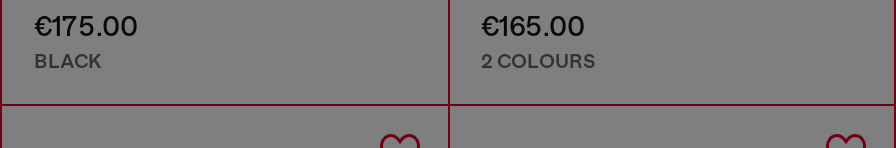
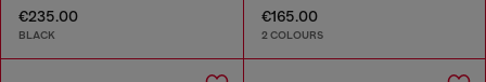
- €175.00
+ €235.00
